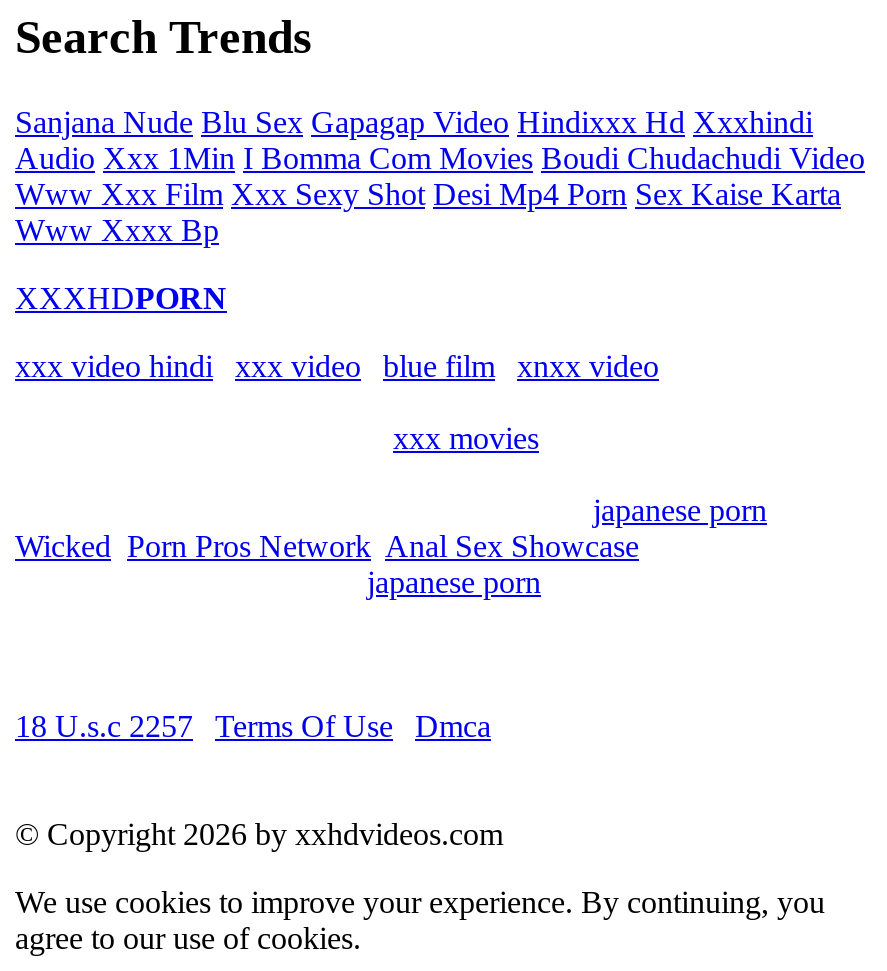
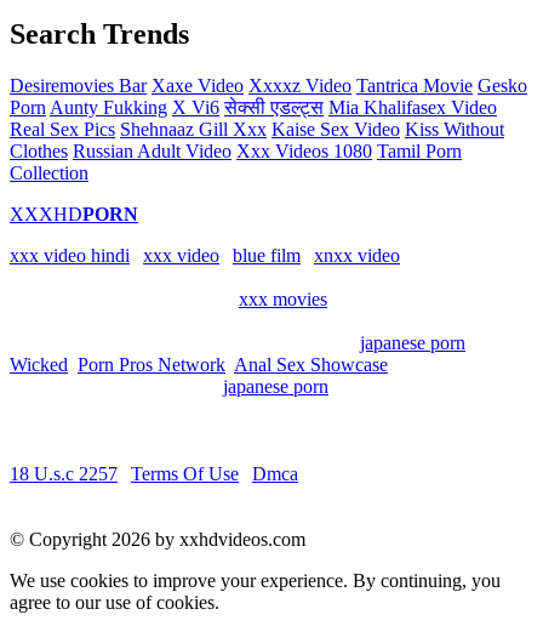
- Sanjana Nude Blu Sex Gapagap Video Hindixxx Hd Xxxhindi
- Audio Xxx 1Min I Bomma Com Movies Boudi Chudachudi Video
- Www Xxx Film Xxx Sexy Shot Desi Mp4 Porn Sex Kaise Karta
- Www Xxxx Bp
+ Desiremovies Bar Xaxe Video Xxxxz Video Tantrica Movie Gesko
+ Porn Aunty Fukking X Vi6 सेक्सी एडल्ट्स Mia Khalifasex Video
+ Real Sex Pics Shehnaaz Gill Xxx Kaise Sex Video Kiss Without
+ Clothes Russian Adult Video Xxx Videos 1080 Tamil Porn
+ Collection
